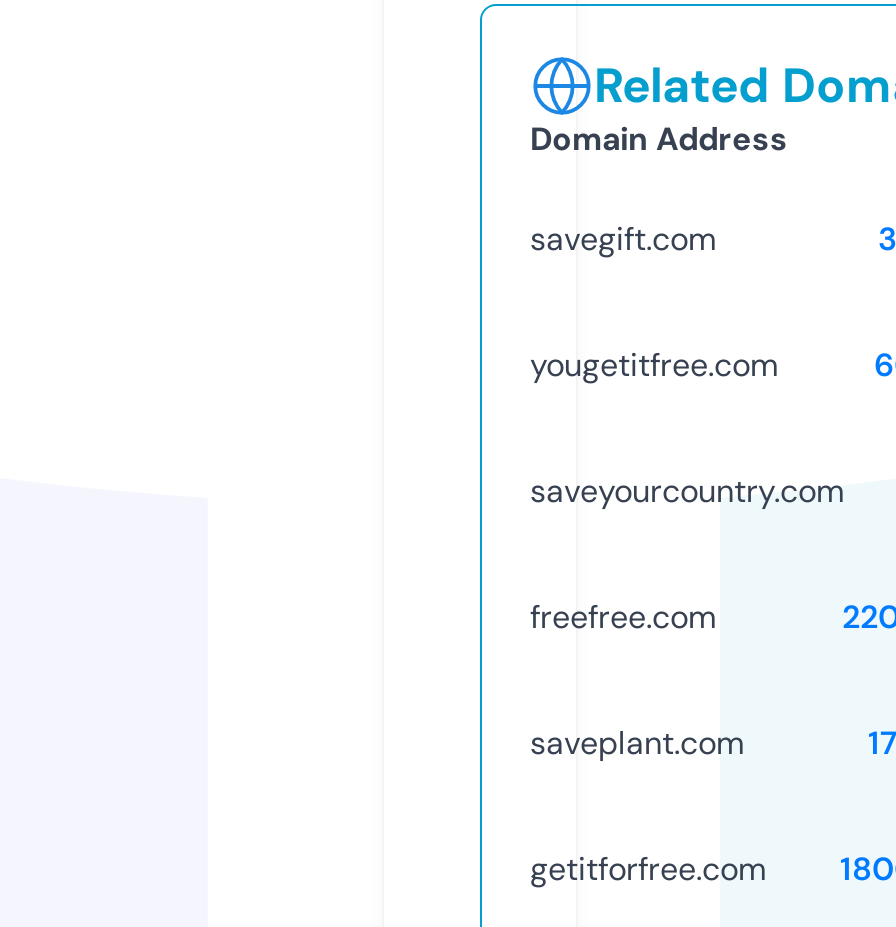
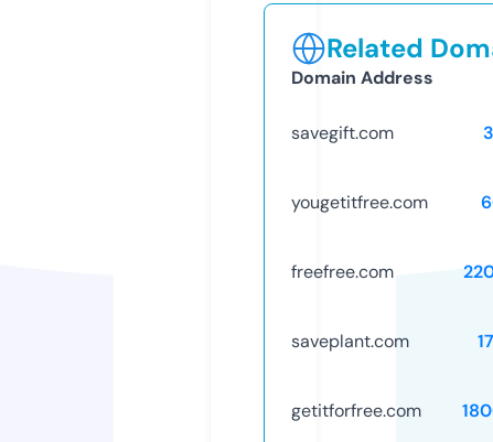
- saveyourcountry.com
